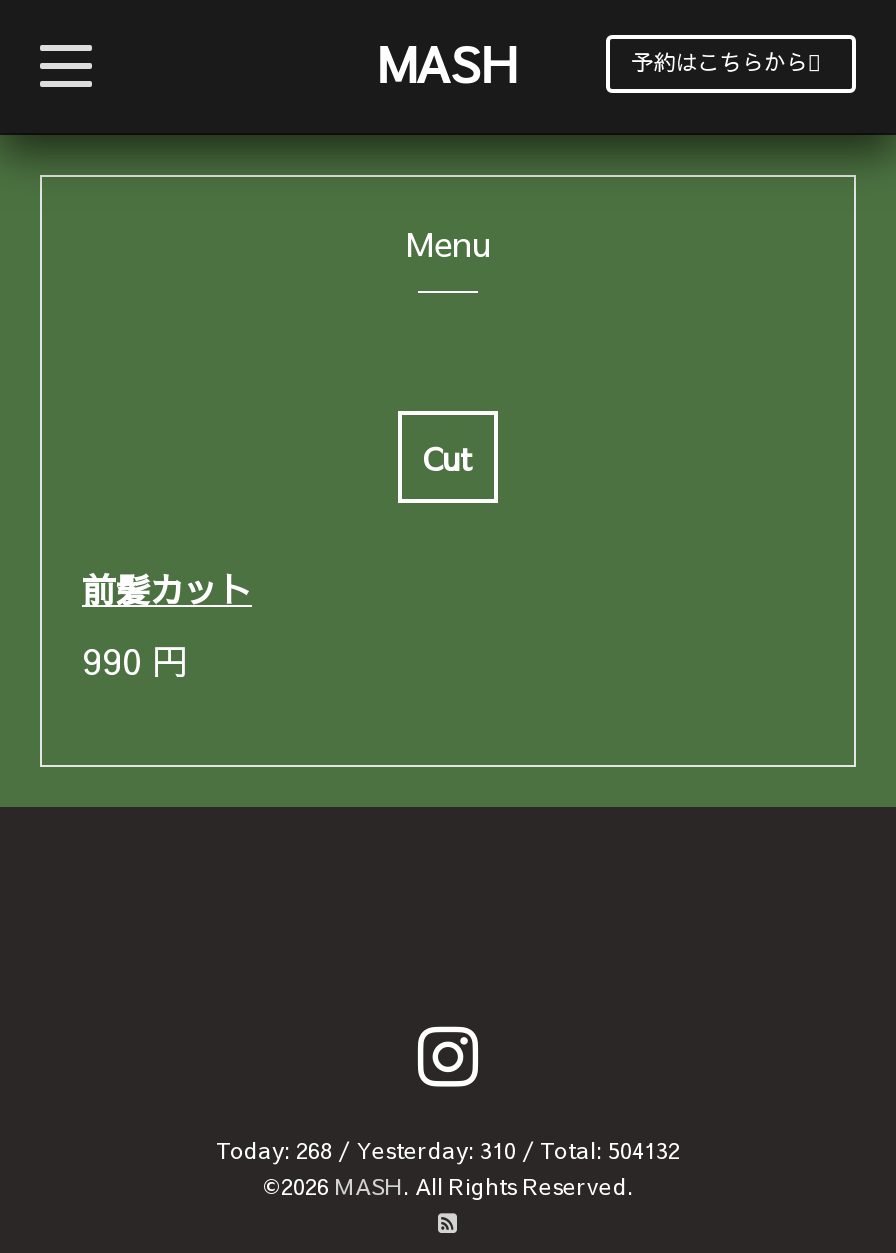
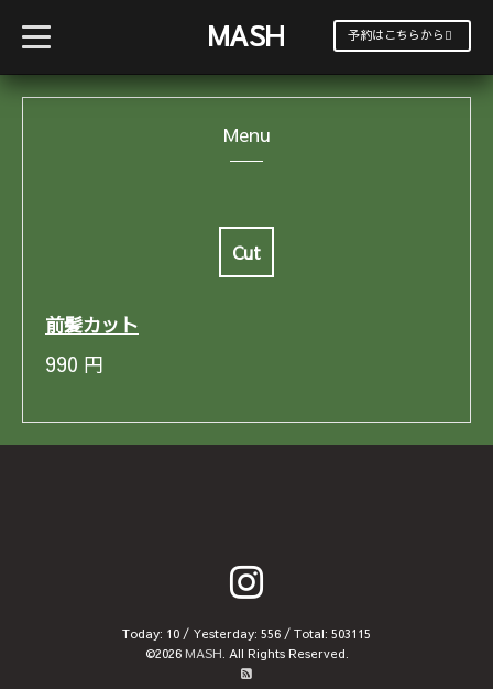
- Today: 268 / Yesterday: 310 / Total: 504132
+ Today: 10 / Yesterday: 556 / Total: 503115
